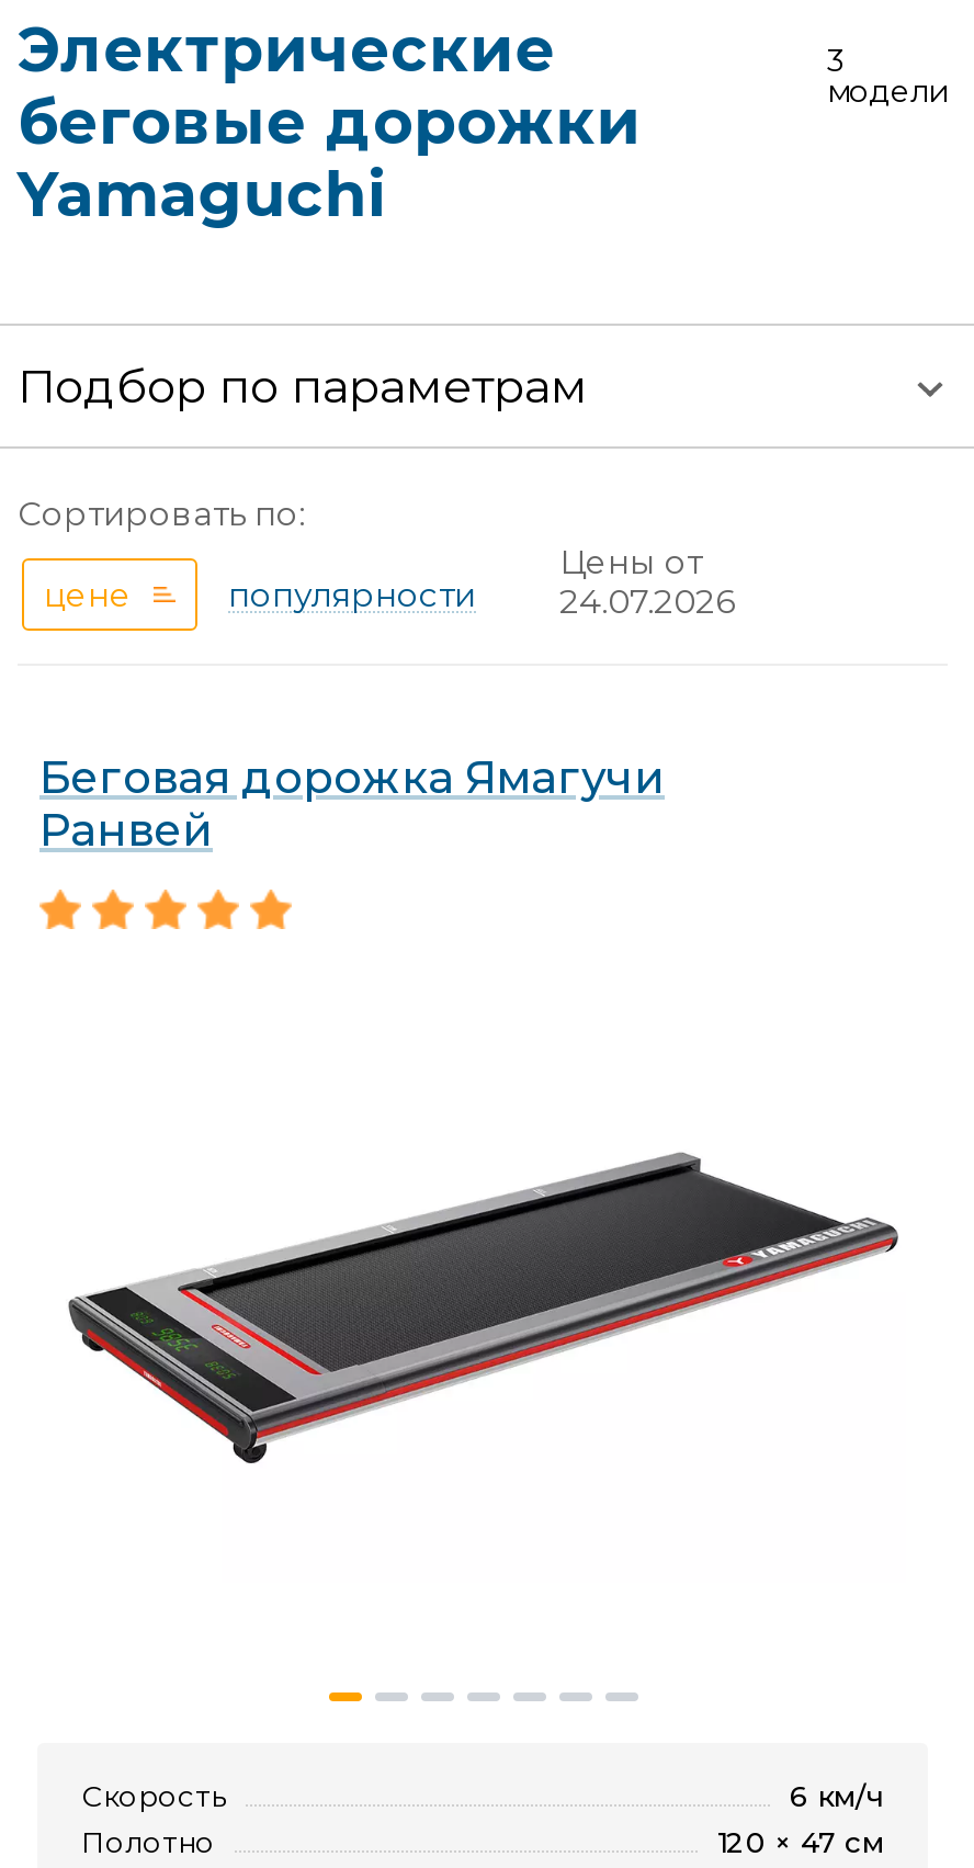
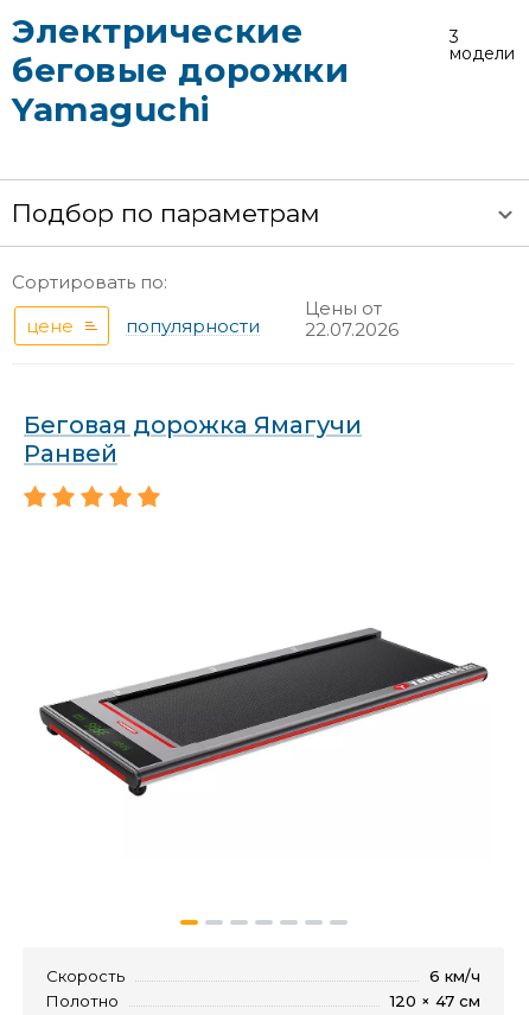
- популярности 24.07.2026
+ популярности 22.07.2026
